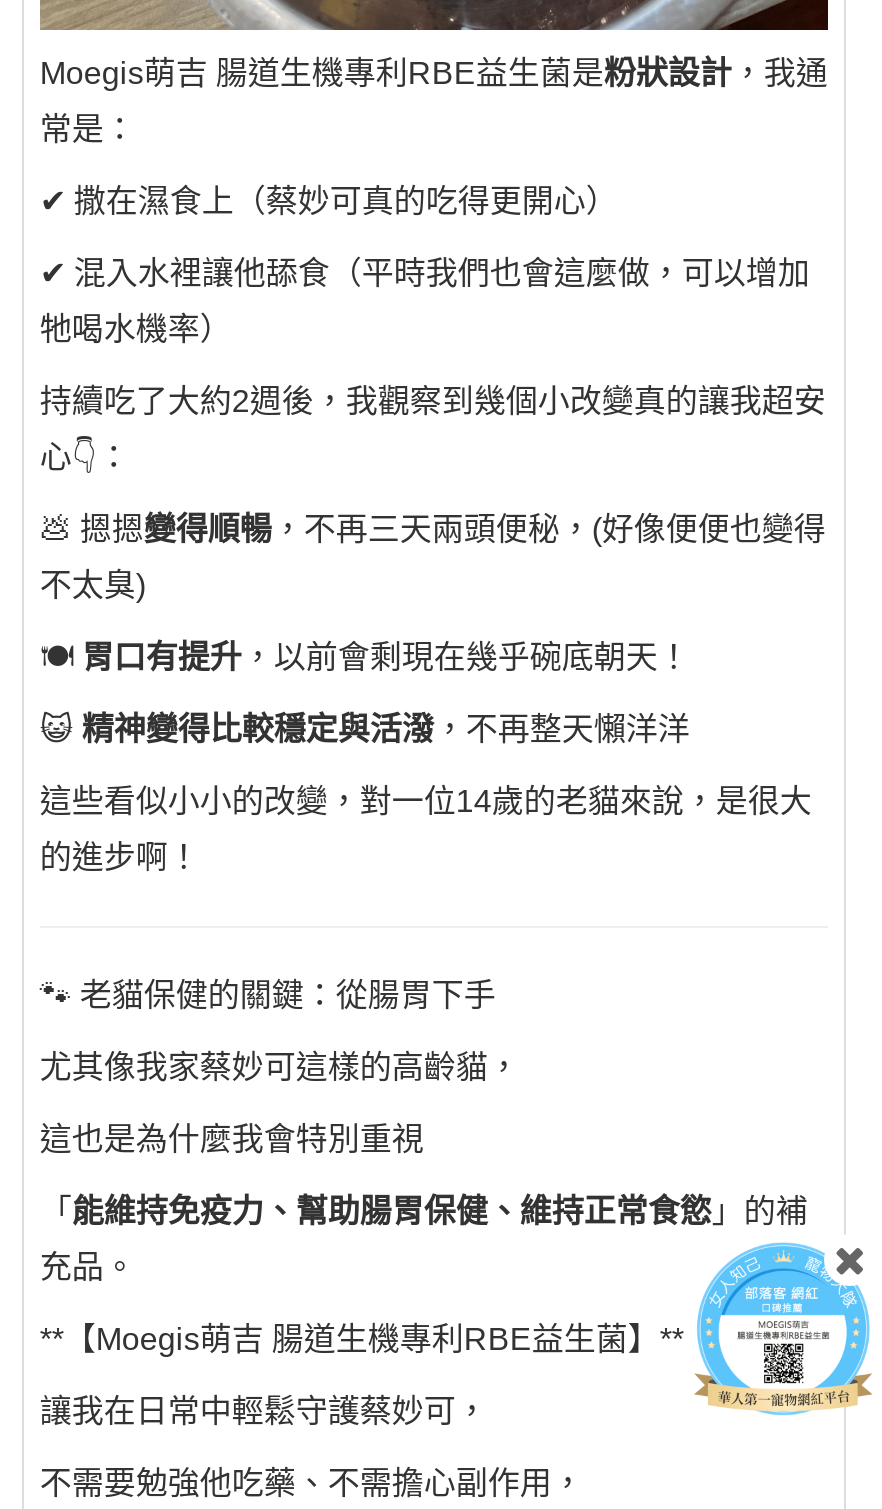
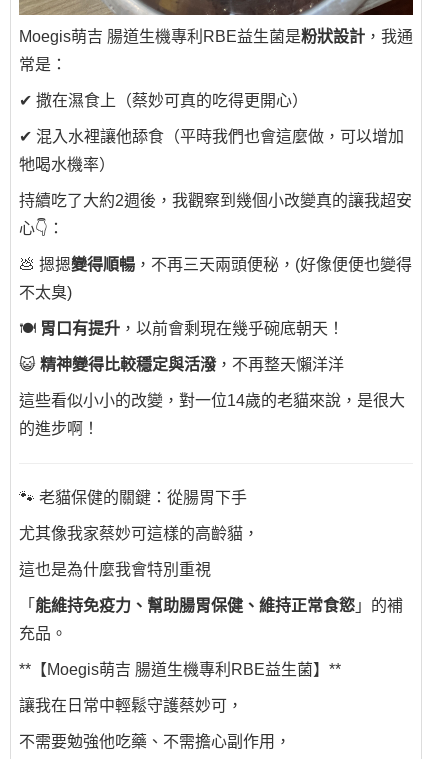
- [image]
